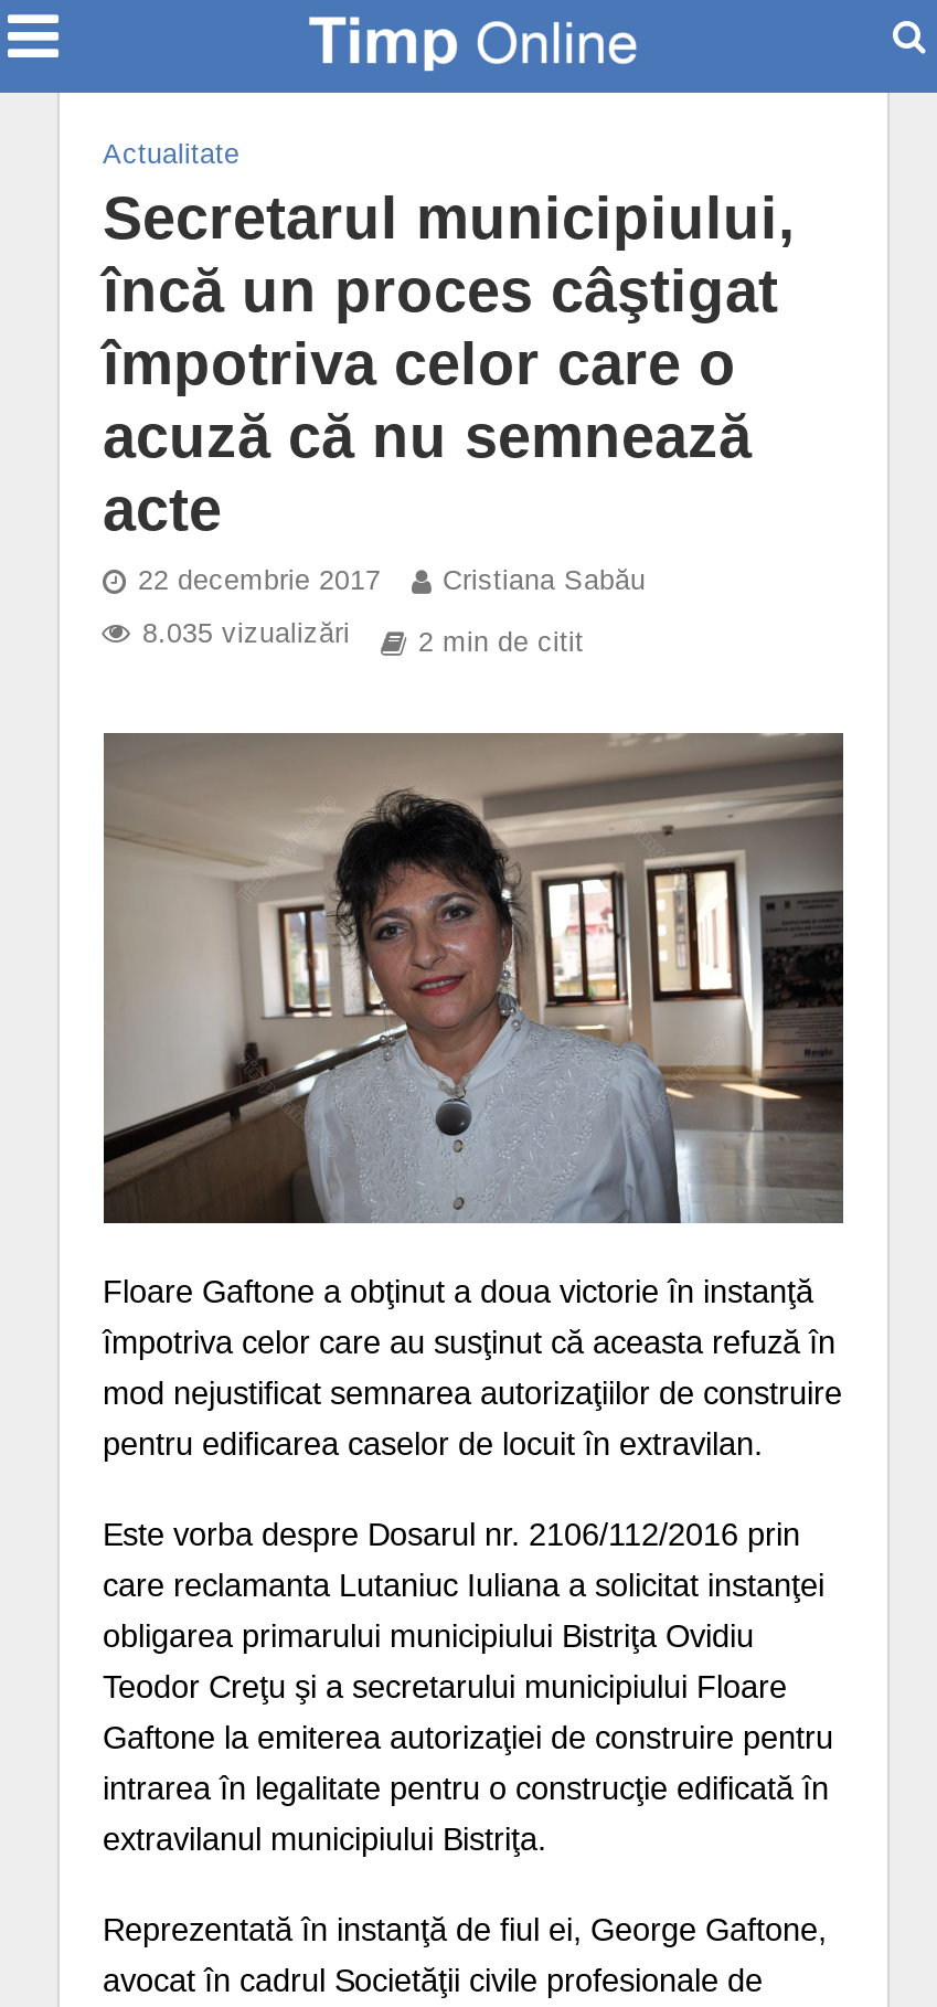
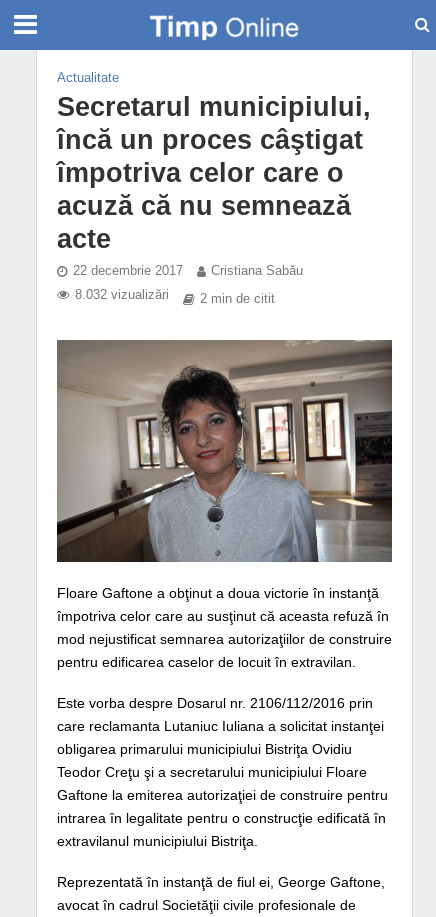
- 8.035 vizualizări
+ 8.032 vizualizări
